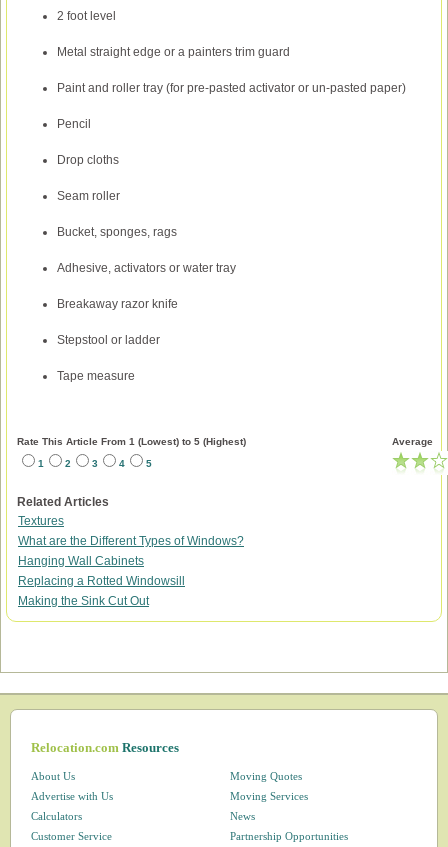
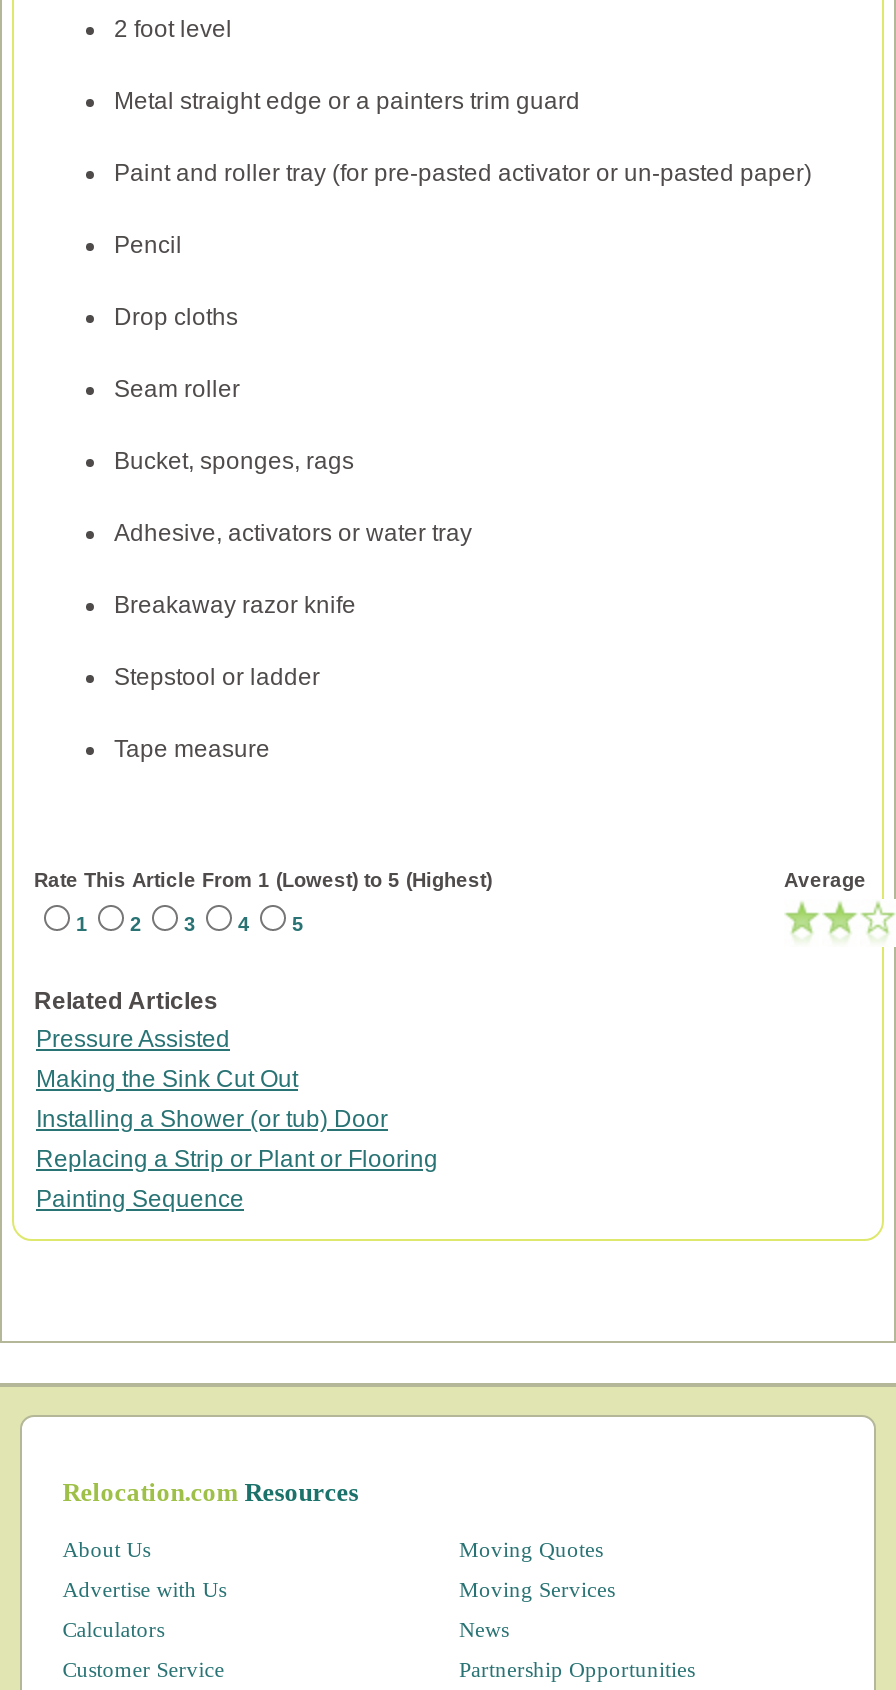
- Textures
- What are the Different Types of Windows?
- Hanging Wall Cabinets
- Replacing a Rotted Windowsill
+ Pressure Assisted

moved up: Making the Sink Cut Out

+ Installing a Shower (or tub) Door
+ Replacing a Strip or Plant or Flooring
+ Painting Sequence
